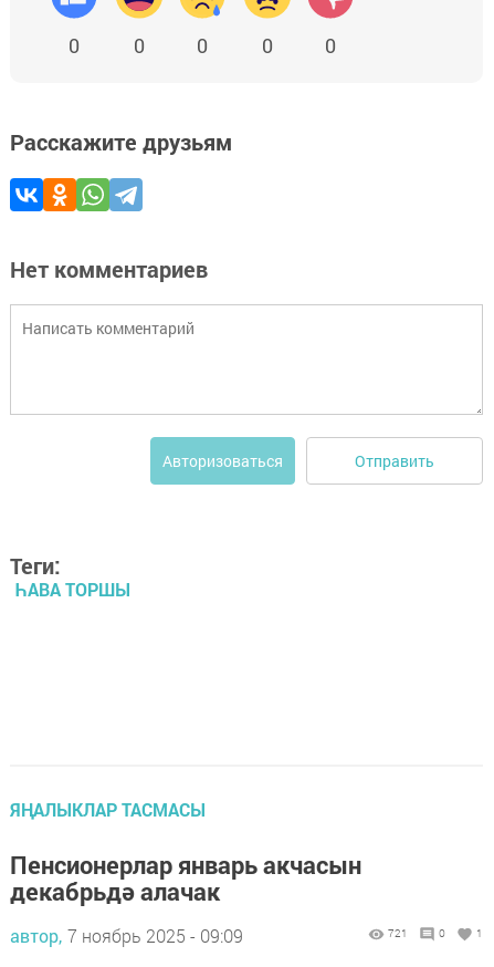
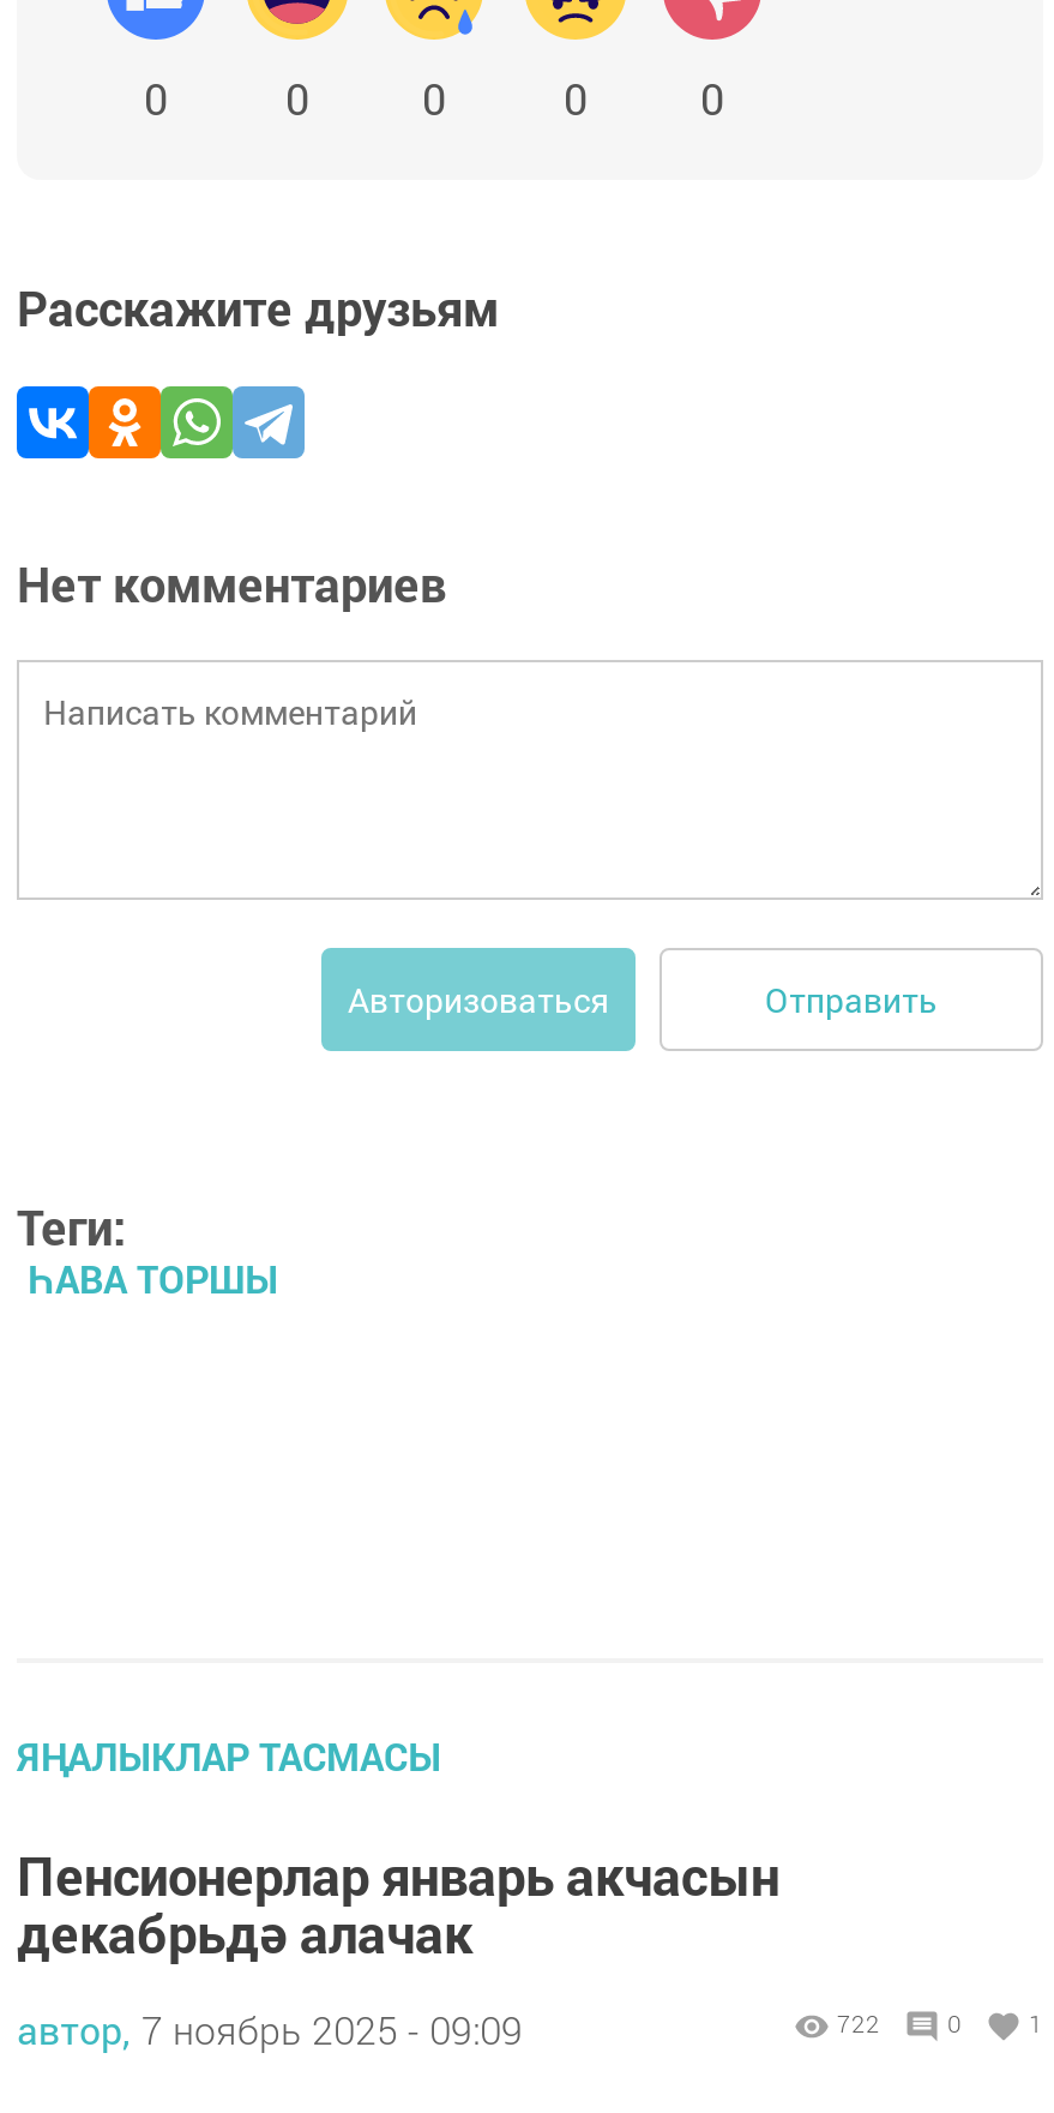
- 721
+ 722
